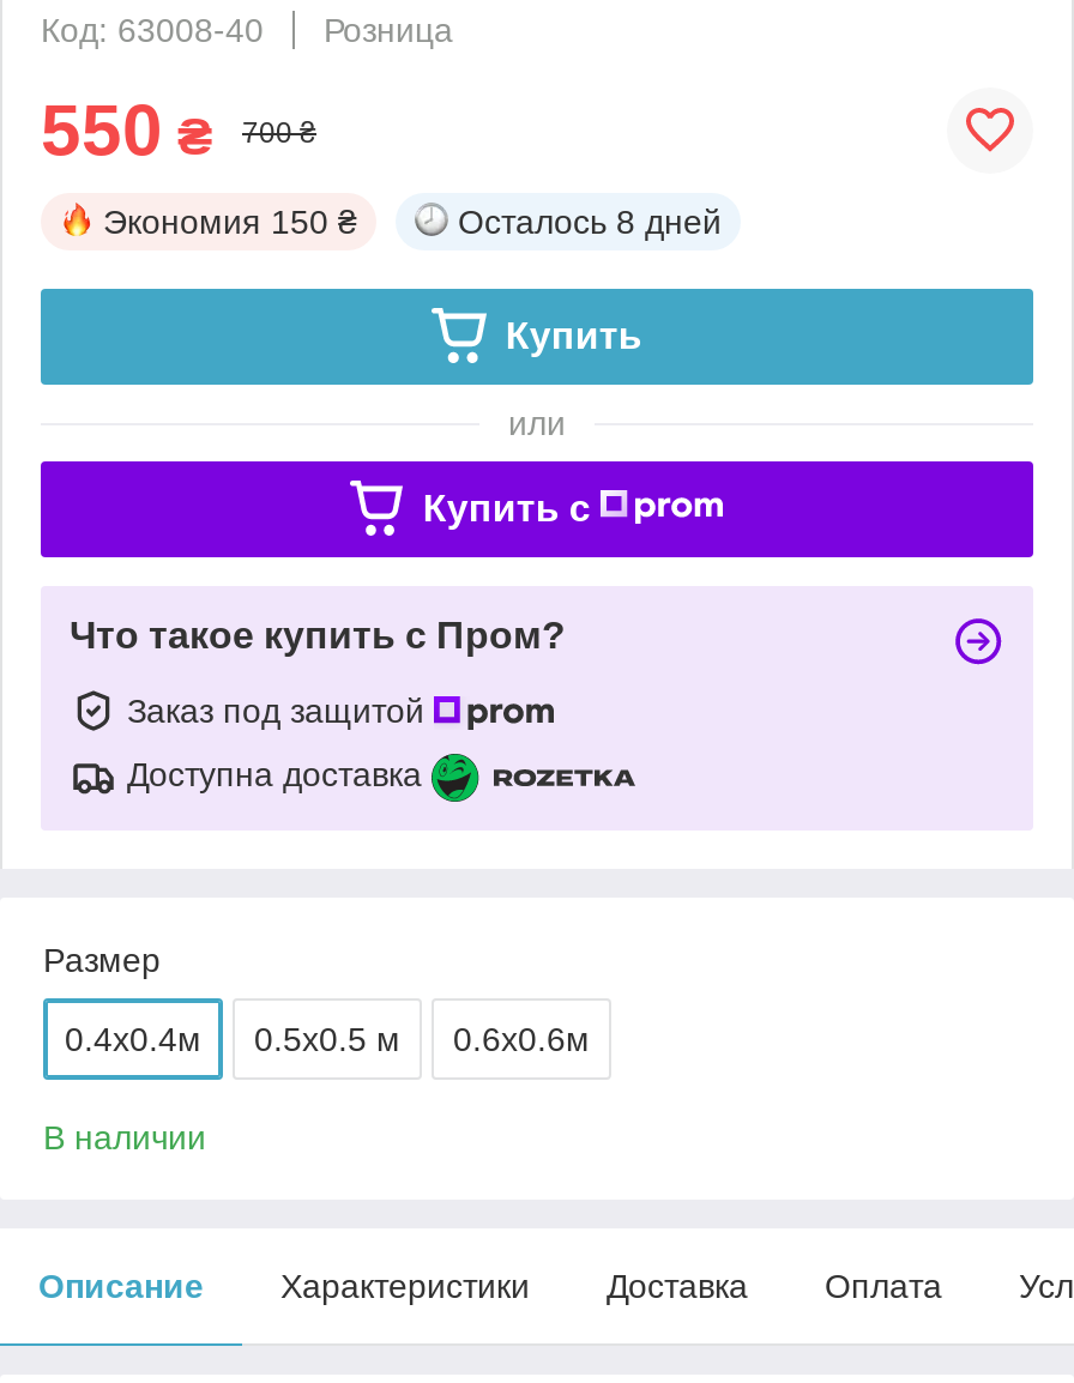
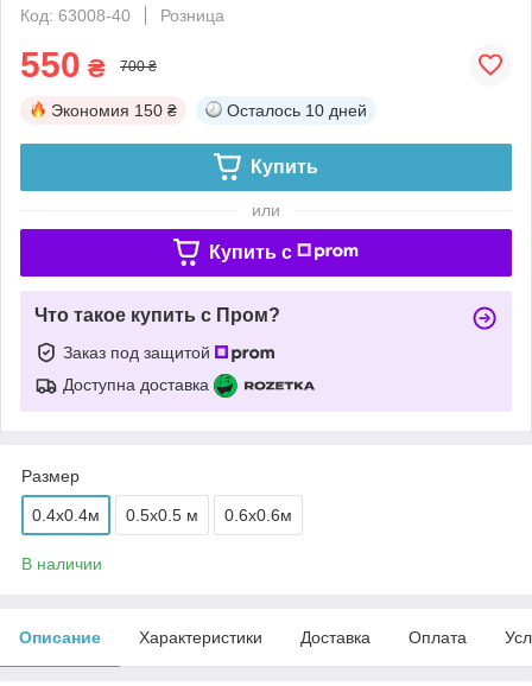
- Осталось 8 дней
+ Осталось 10 дней
